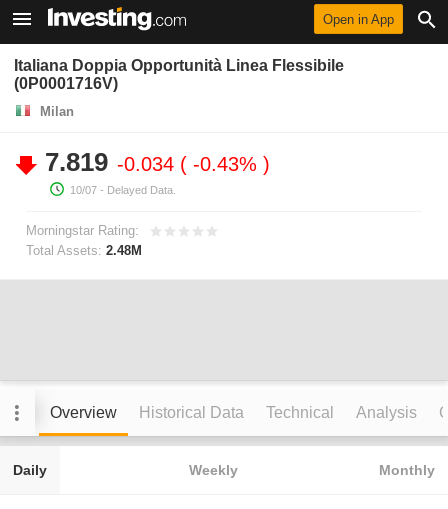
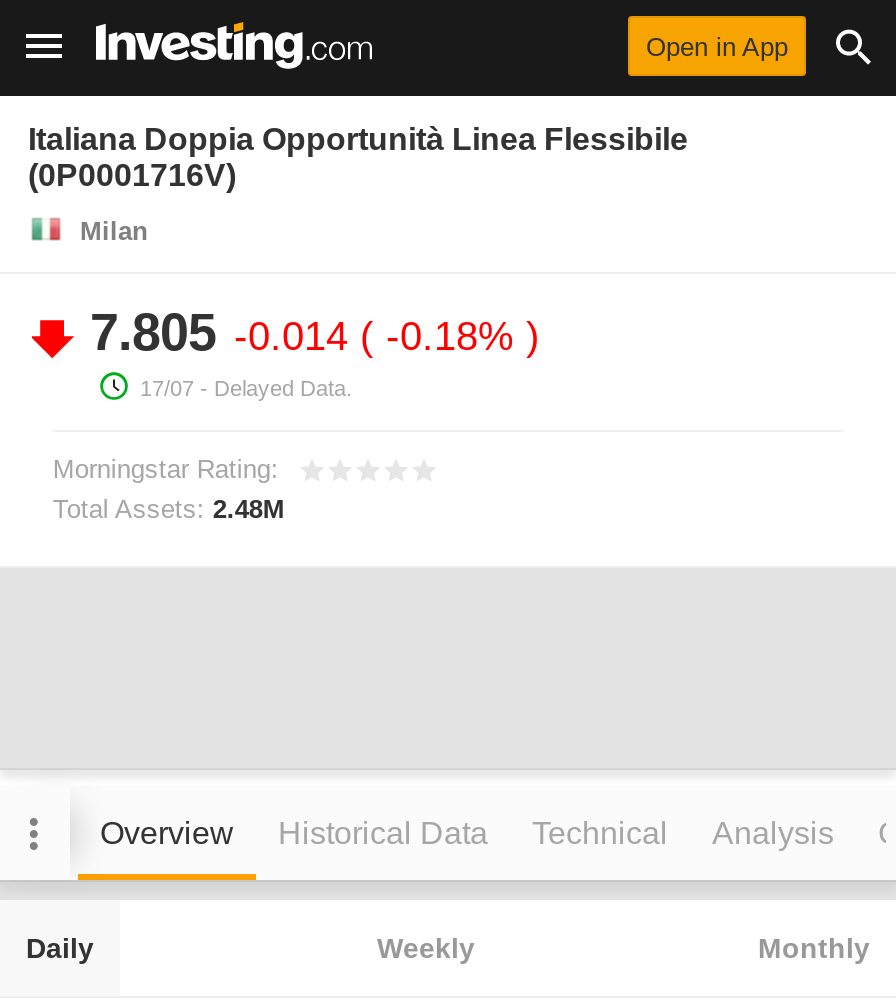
- 7.819 -0.034 -0.43%
+ 7.805 -0.014 -0.18%

- 10/07 - Delayed Data.
+ 17/07 - Delayed Data.
